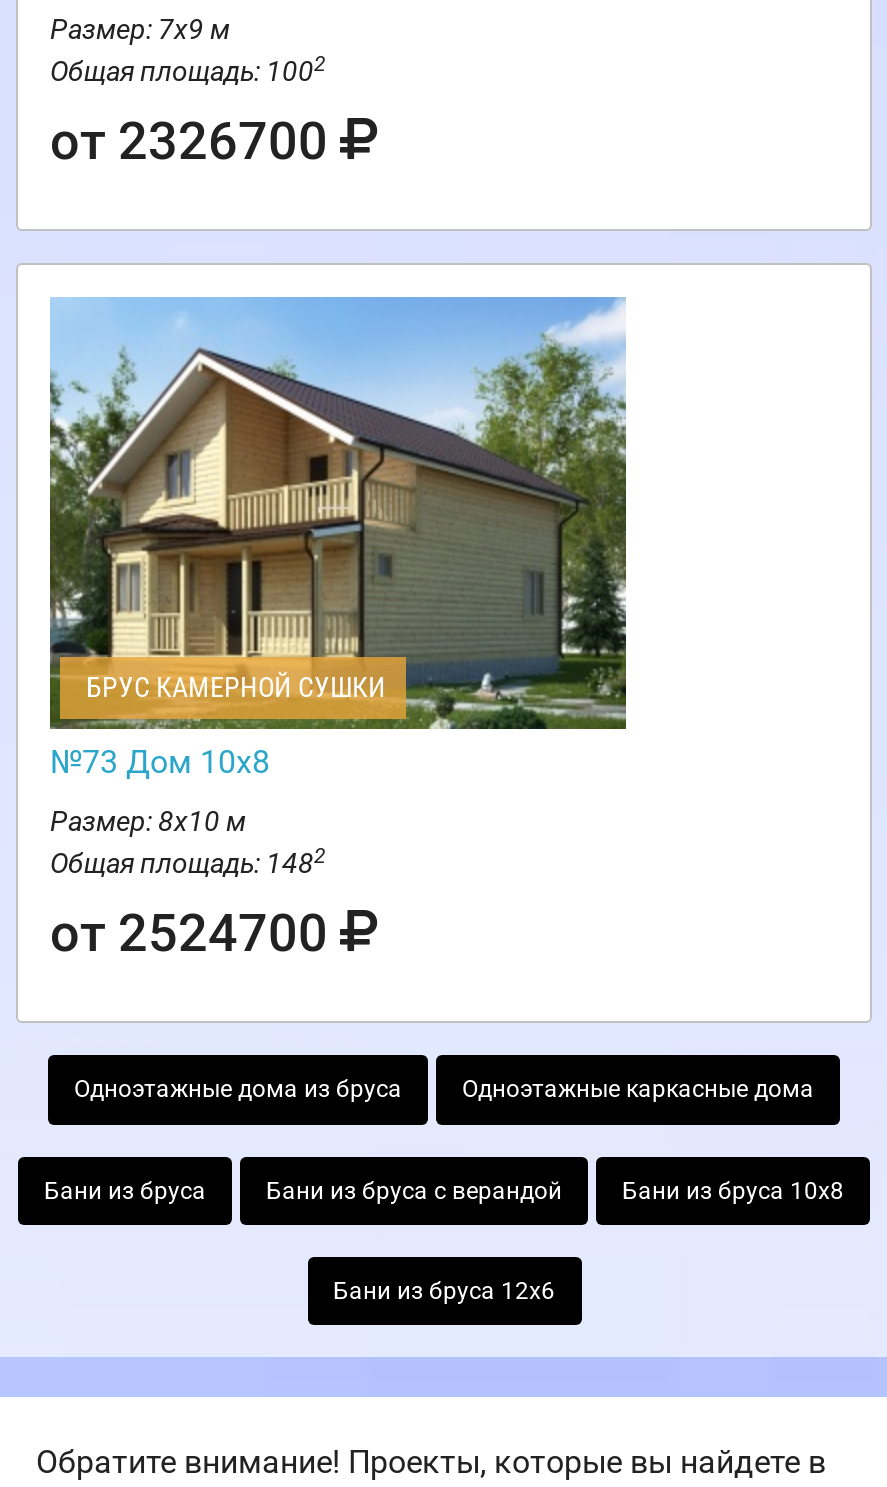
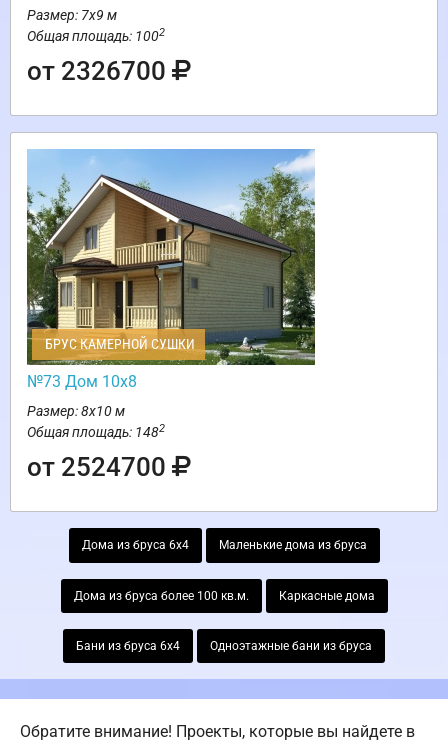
- Одноэтажные дома из бруса
- Одноэтажные каркасные дома
+ Дома из бруса 6х4
+ Маленькие дома из бруса

- Бани из бруса
- Бани из бруса с верандой
- Бани из бруса 10х8
+ Дома из бруса более 100 кв.м.
+ Каркасные дома

- Бани из бруса 12х6
+ Бани из бруса 6х4
+ Одноэтажные бани из бруса
